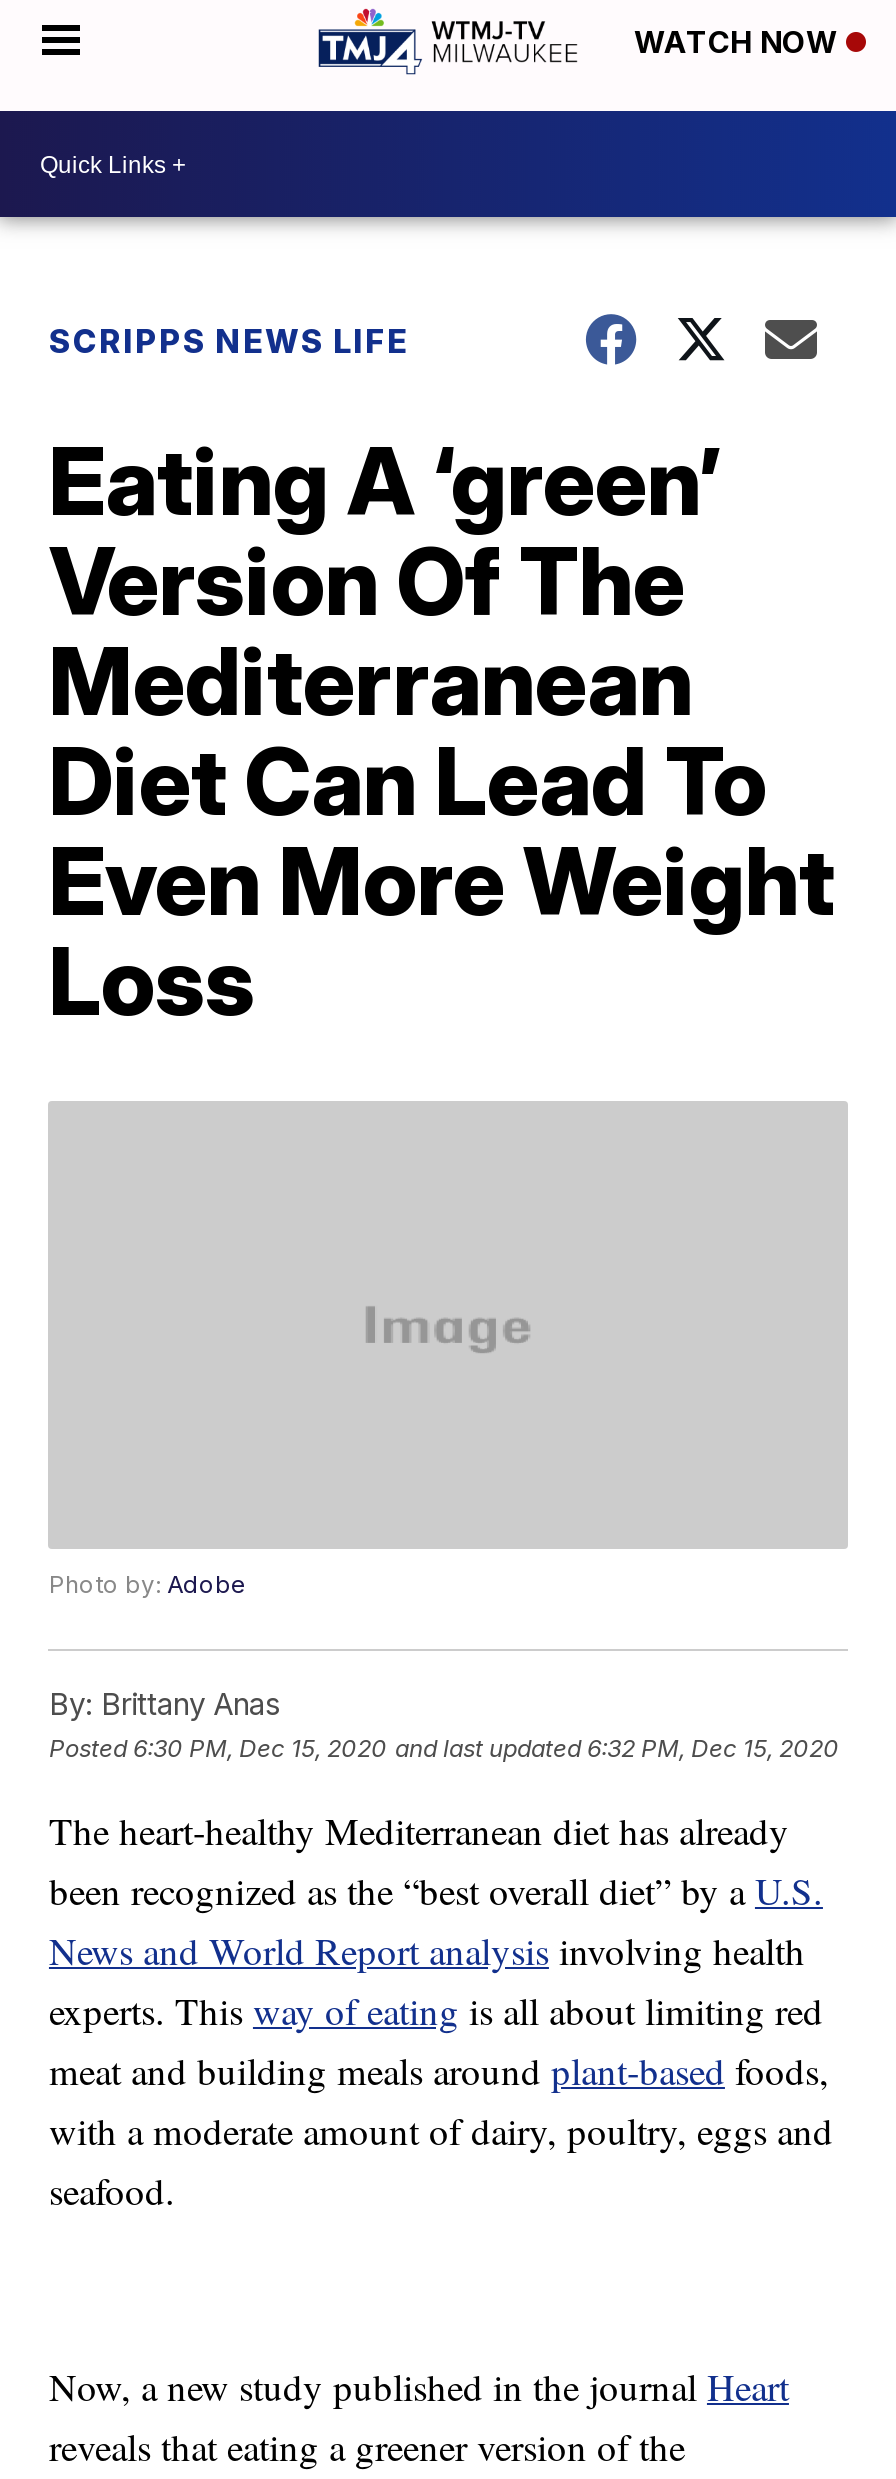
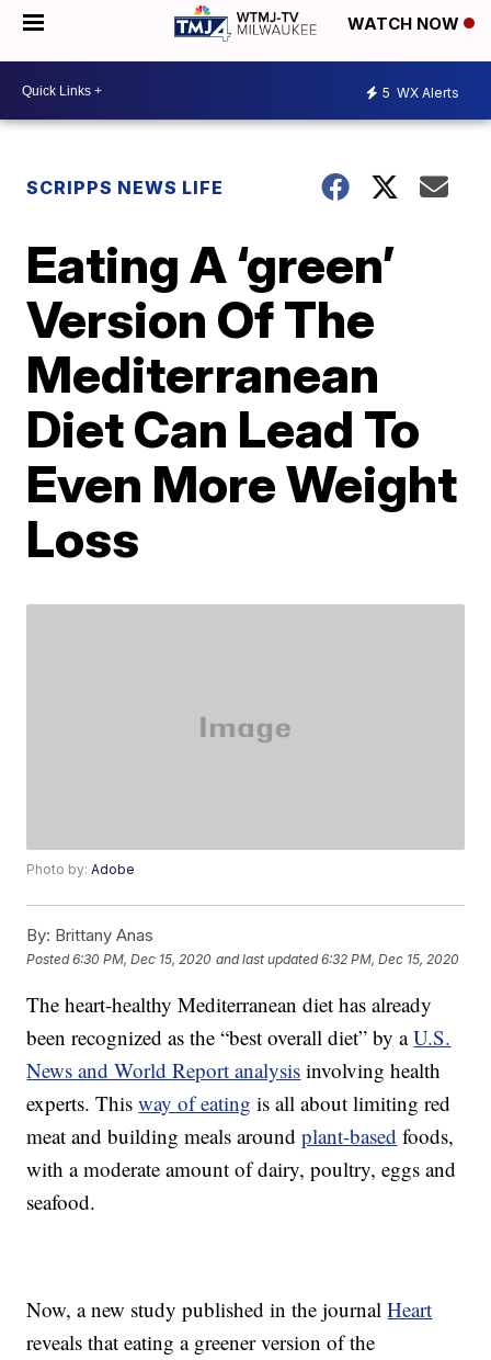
+ 5 WX Alerts
